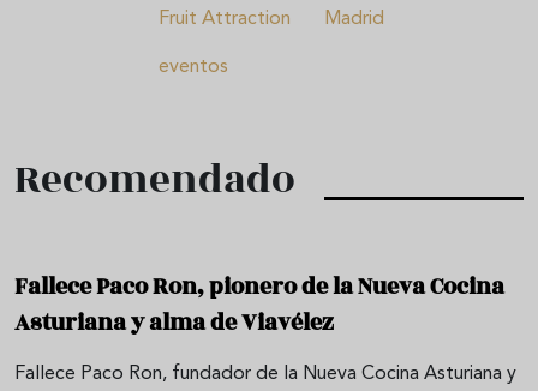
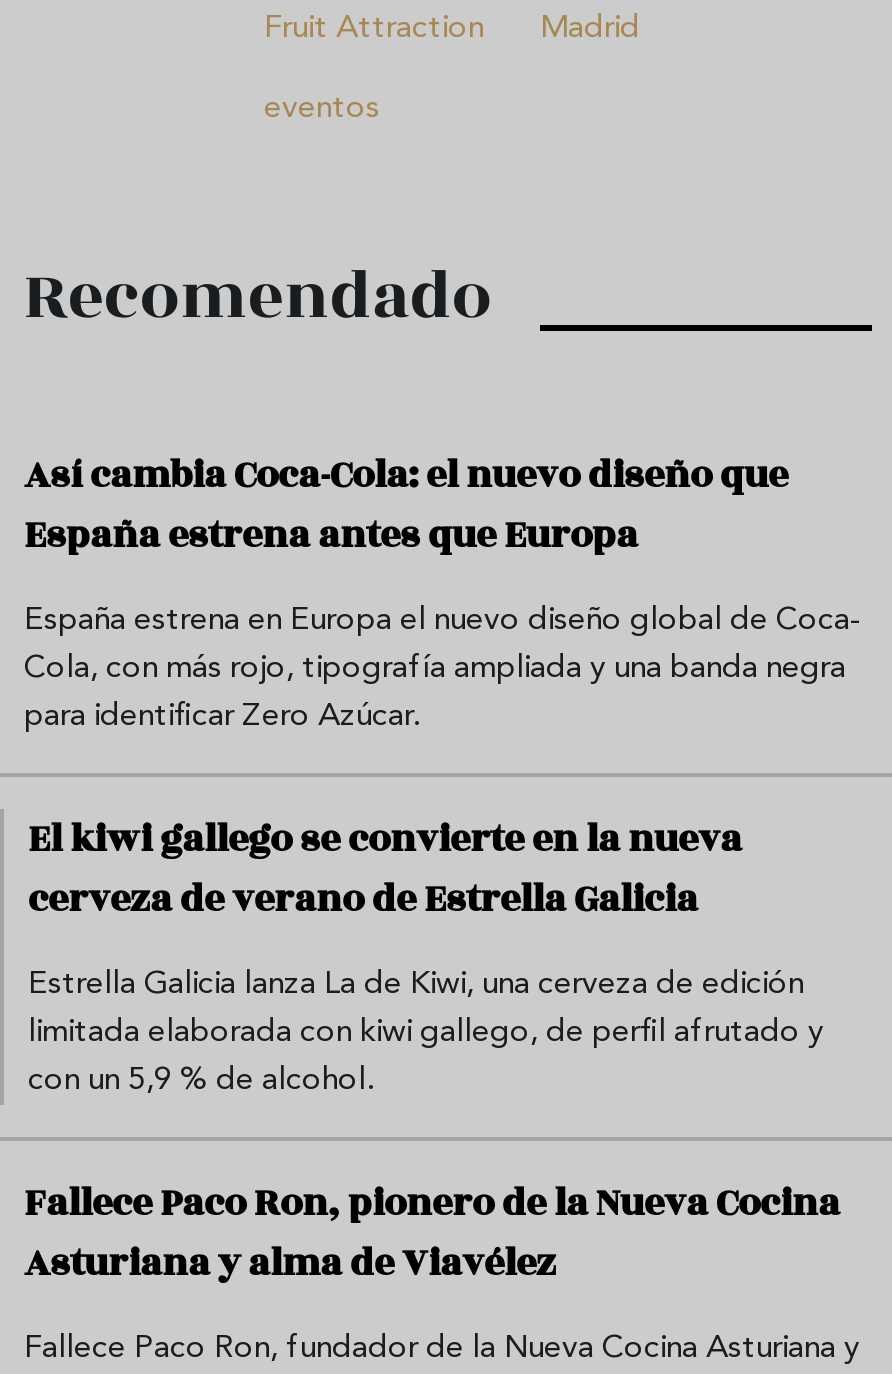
+ Así cambia Coca-Cola: el nuevo diseño que
+ España estrena antes que Europa
+ España estrena en Europa el nuevo diseño global de Coca-
+ Cola, con más rojo, tipografía ampliada y una banda negra
+ para identificar Zero Azúcar.
+ El kiwi gallego se convierte en la nueva
+ cerveza de verano de Estrella Galicia
+ Estrella Galicia lanza La de Kiwi, una cerveza de edición
+ limitada elaborada con kiwi gallego, de perfil afrutado y
+ con un 5,9 % de alcohol.
